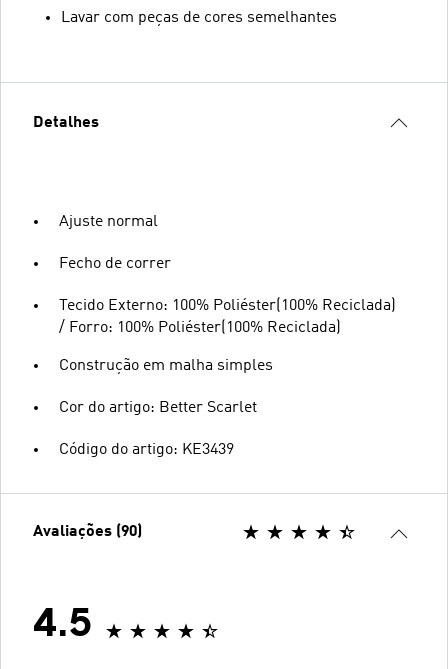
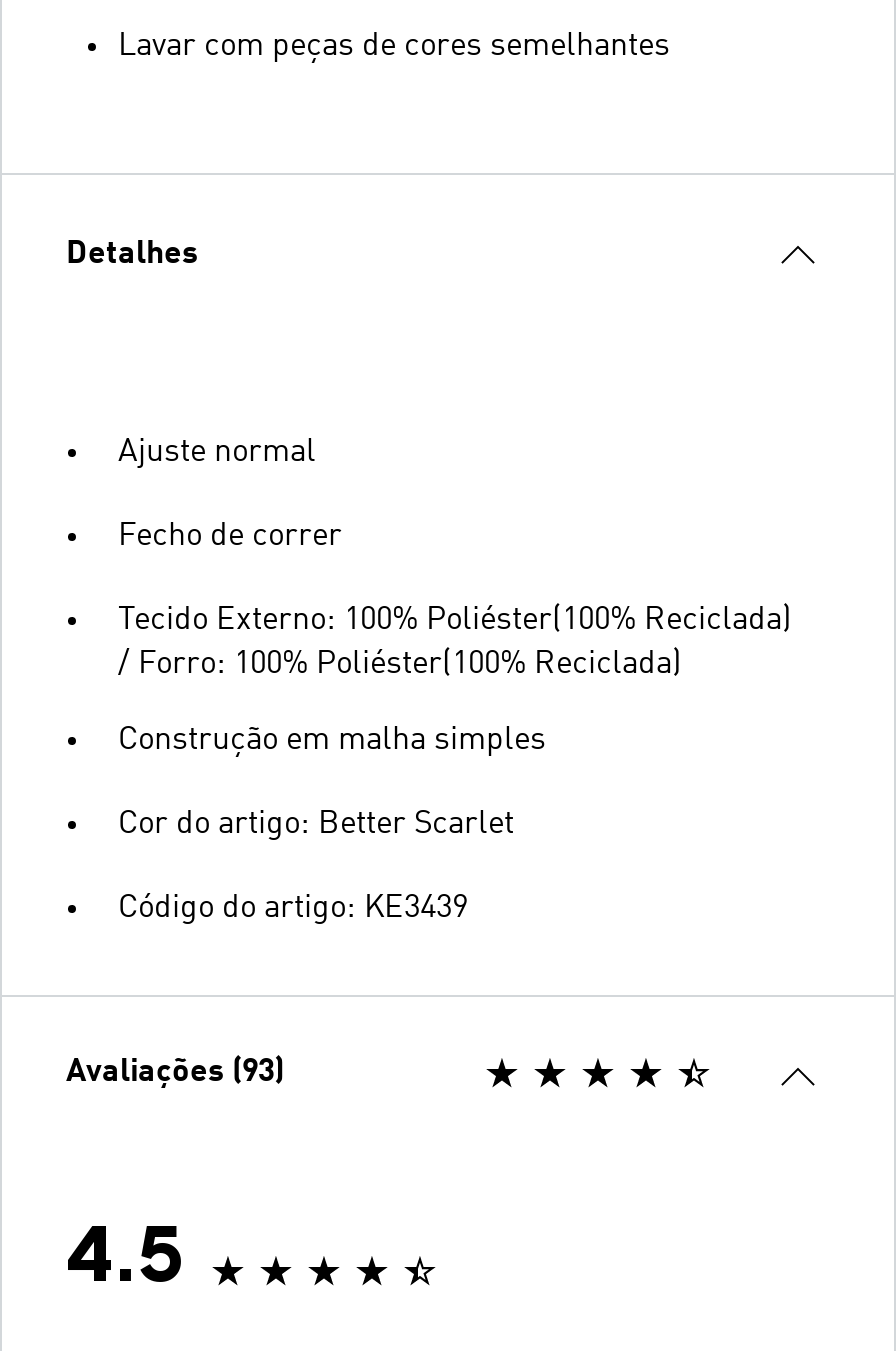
- Avaliações (90)
+ Avaliações (93)
